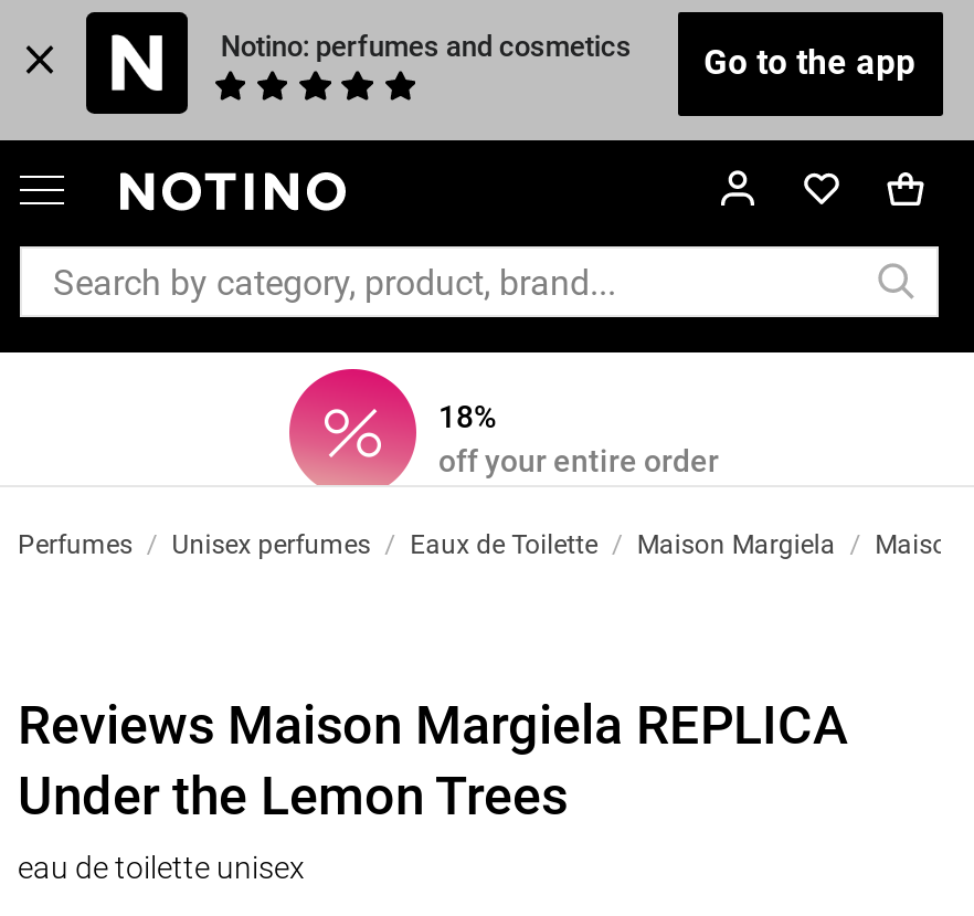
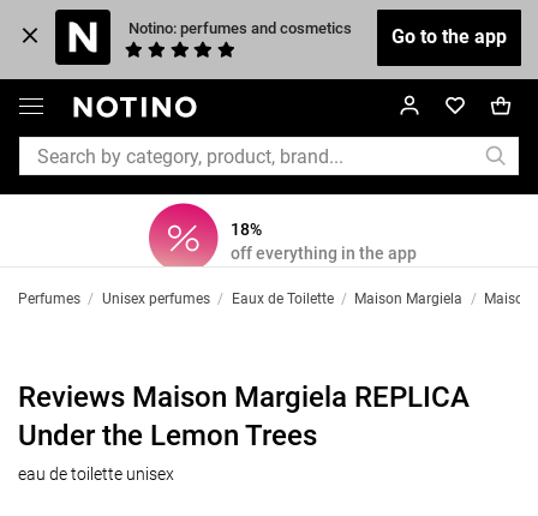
- [image]
- off your entire order
+ [image]
+ off everything in the app
